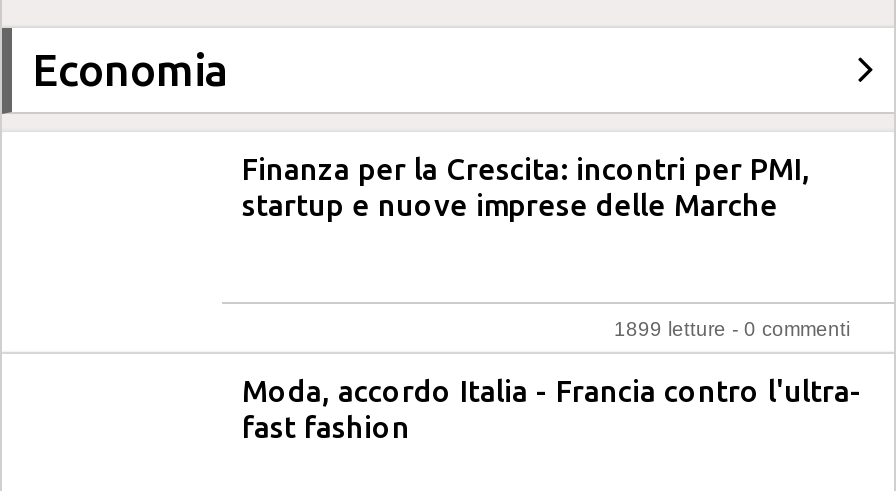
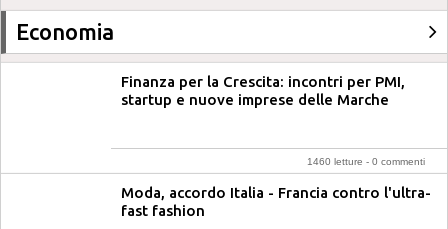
- 1899 letture - 0 commenti
+ 1460 letture - 0 commenti
